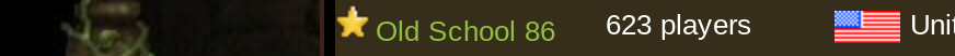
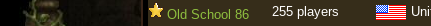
- Old School 86 623 players
+ Old School 86 255 players
